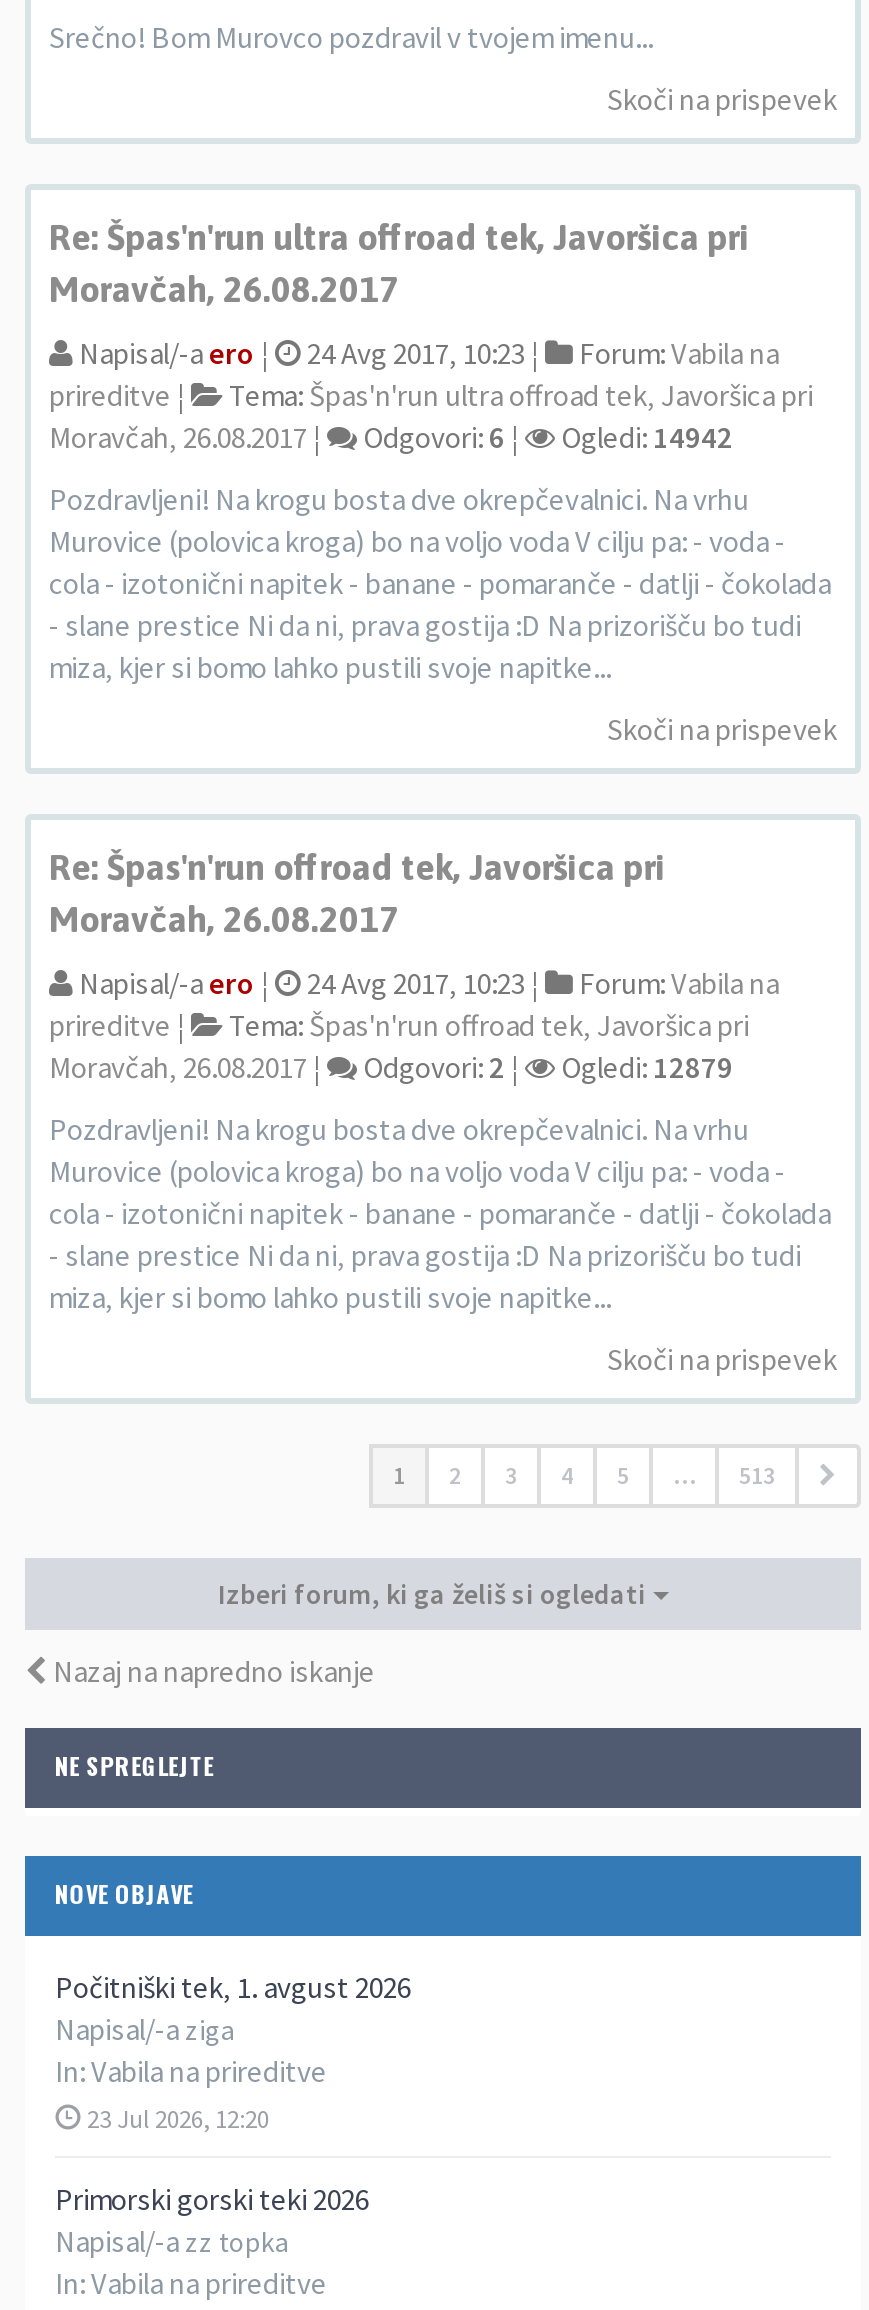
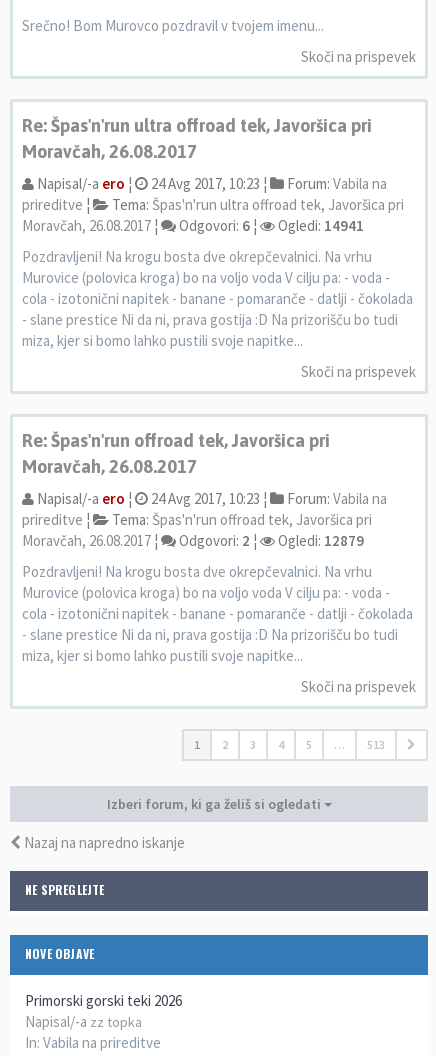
- Moravčah, 26.08.2017 ¦ Odgovori: 6 ¦ Ogledi: 14942
+ Moravčah, 26.08.2017 ¦ Odgovori: 6 ¦ Ogledi: 14941

- Počitniški tek, 1. avgust 2026
- Napisal/-a ziga
- In:Vabila na prireditve
- 23 Jul 2026, 12:20
